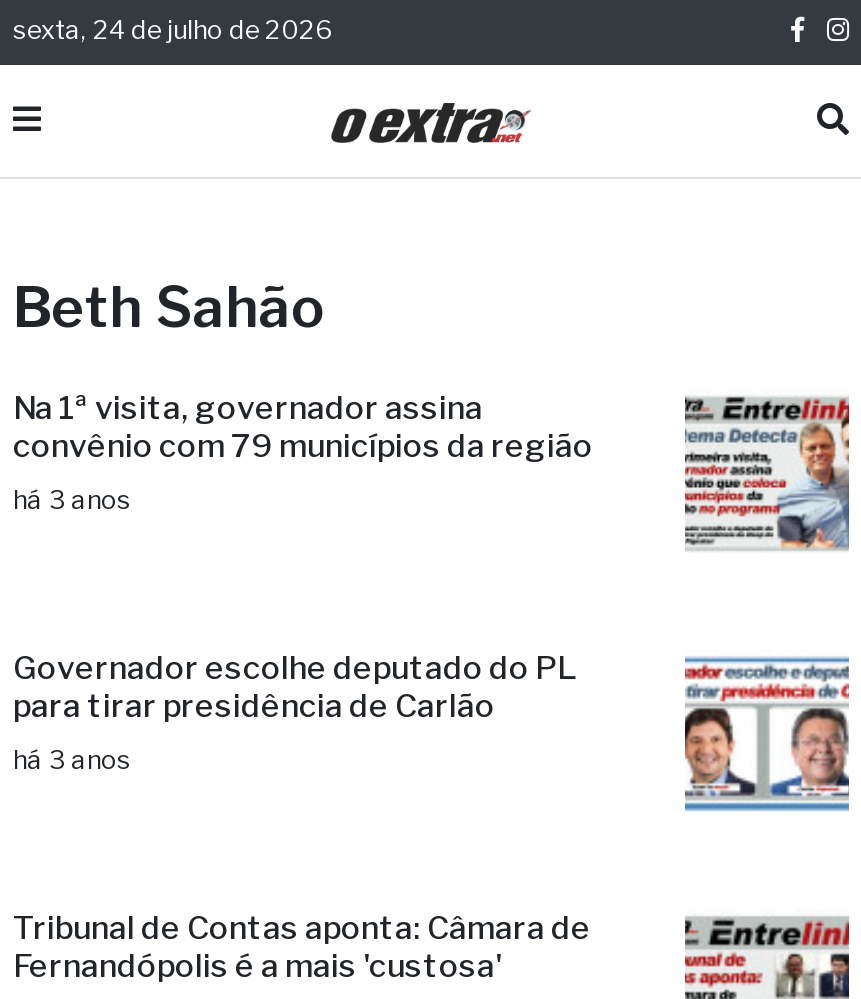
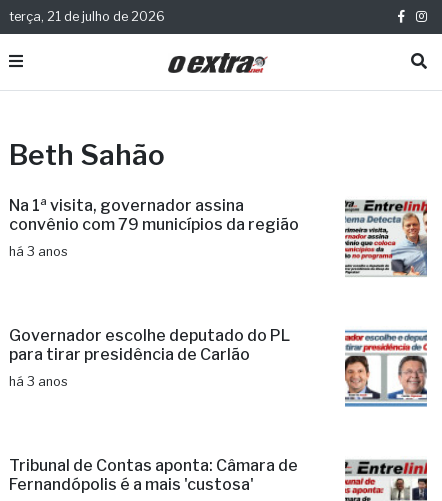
- sexta, 24 de julho de 2026
+ terça, 21 de julho de 2026
